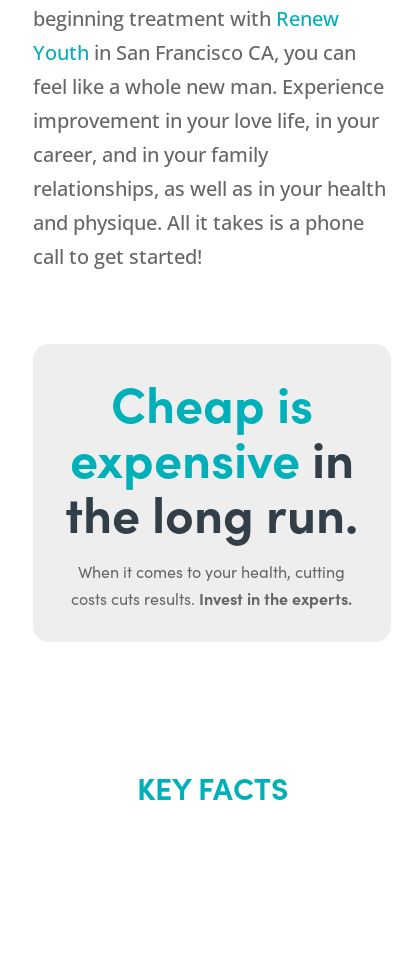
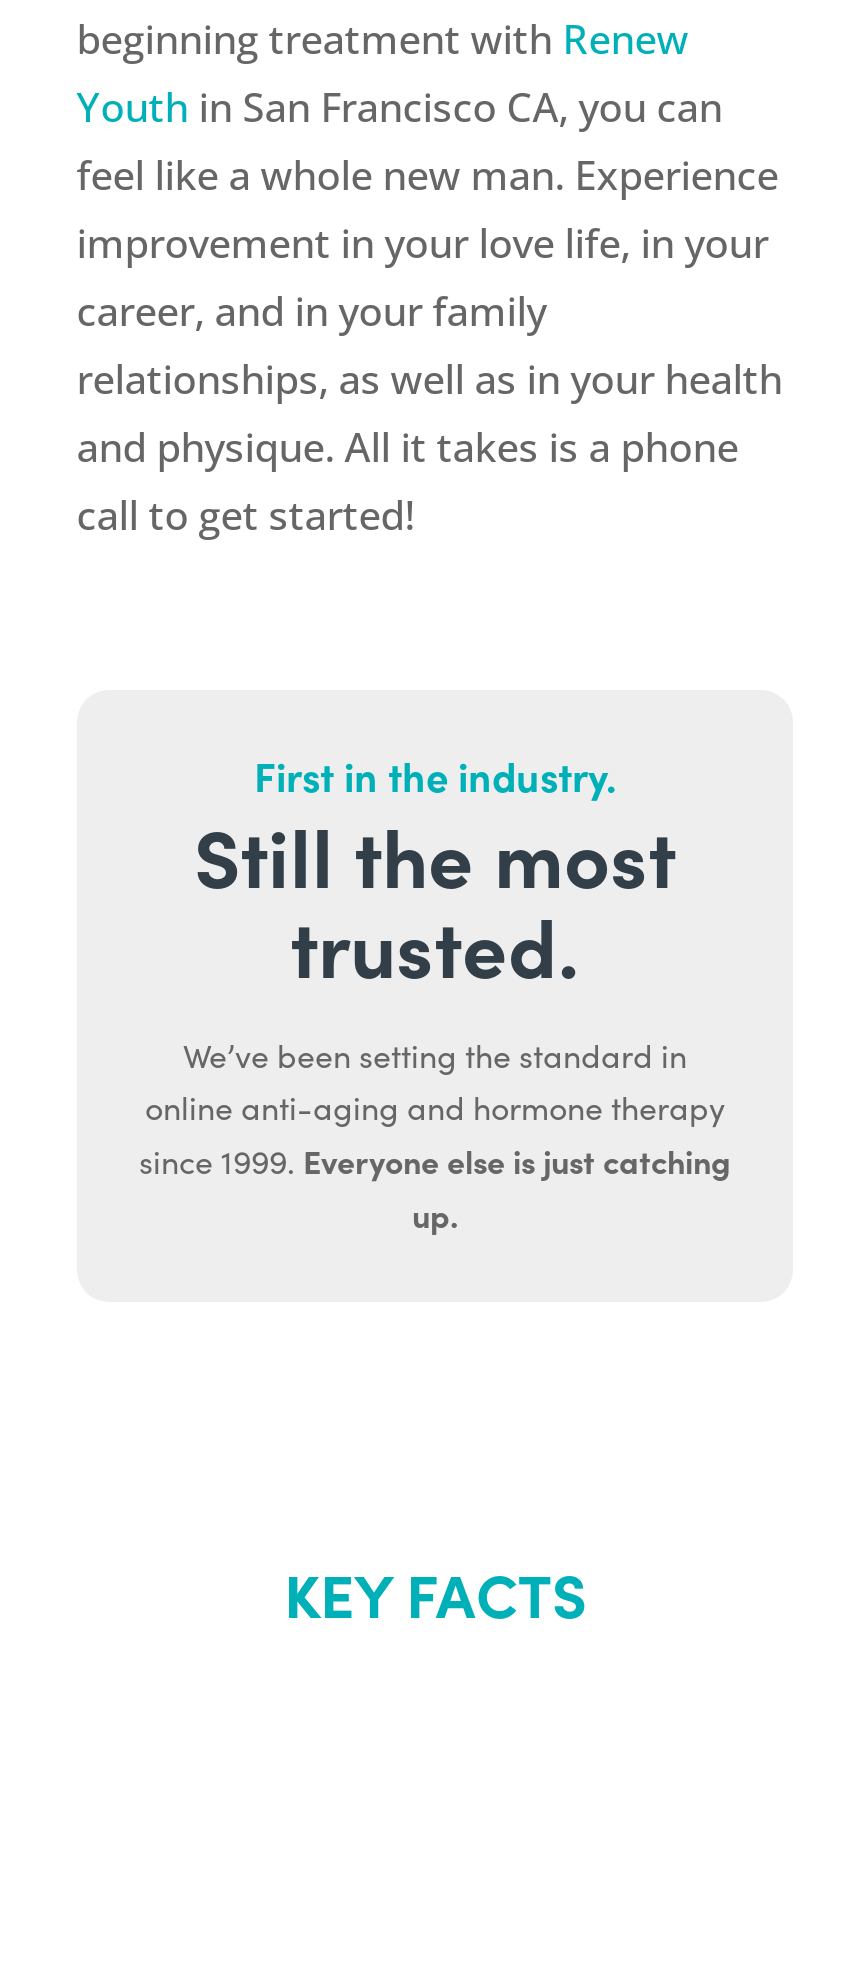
- Cheap is
- expensivein
- the long run.
- When it comes to your health, cutting
- costs cuts results. Invest in the experts.
+ First in the industry.
+ Still the most
+ trusted.
+ We’ve been setting the standard in
+ online anti-aging and hormone therapy
+ since 1999. Everyone else is just catching
+ up.
